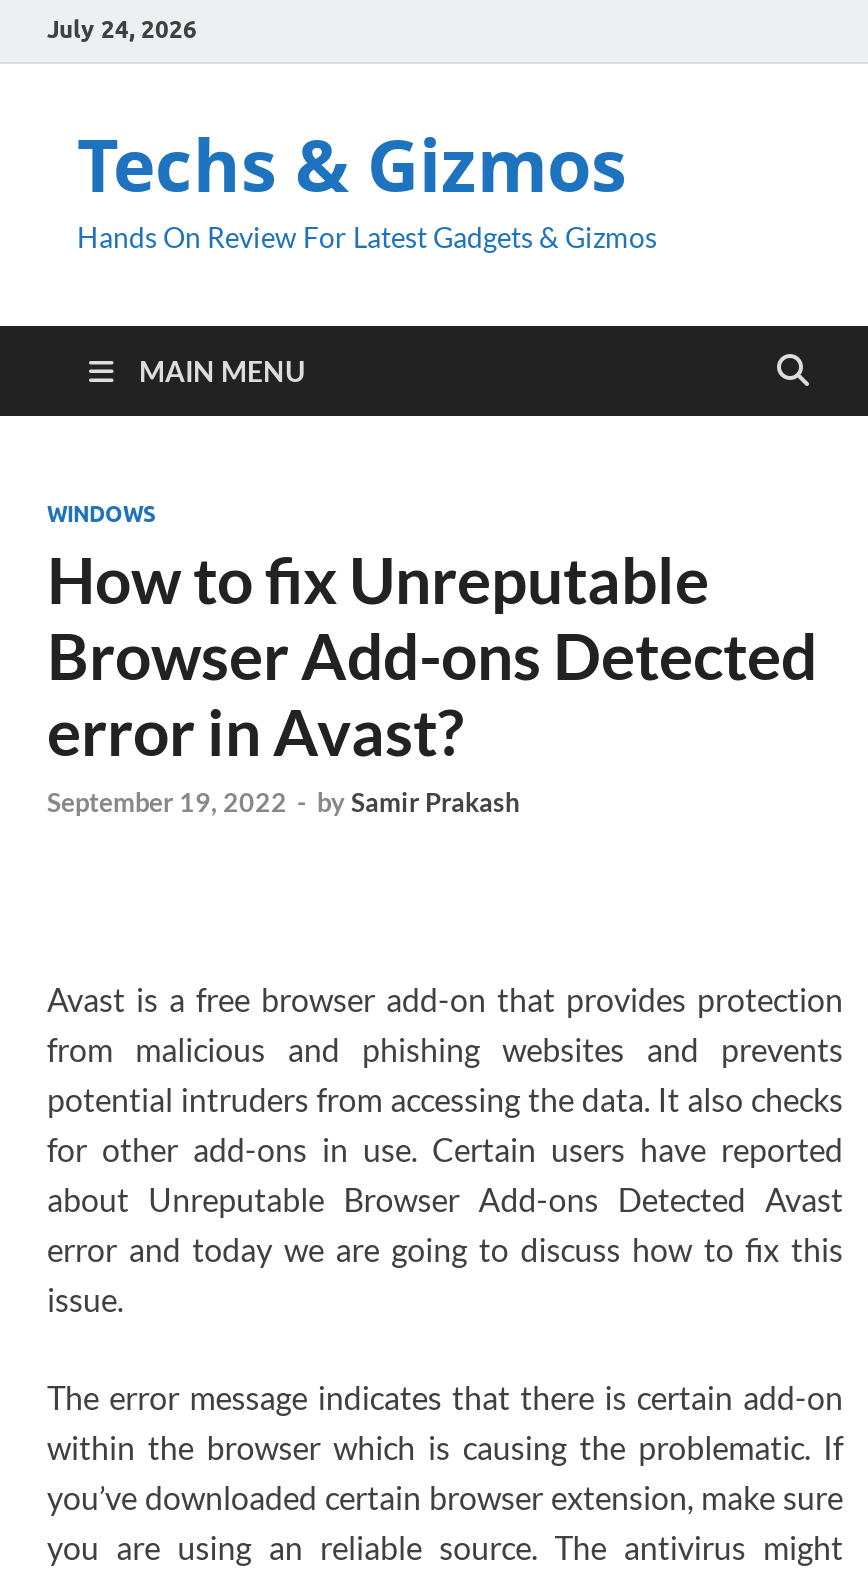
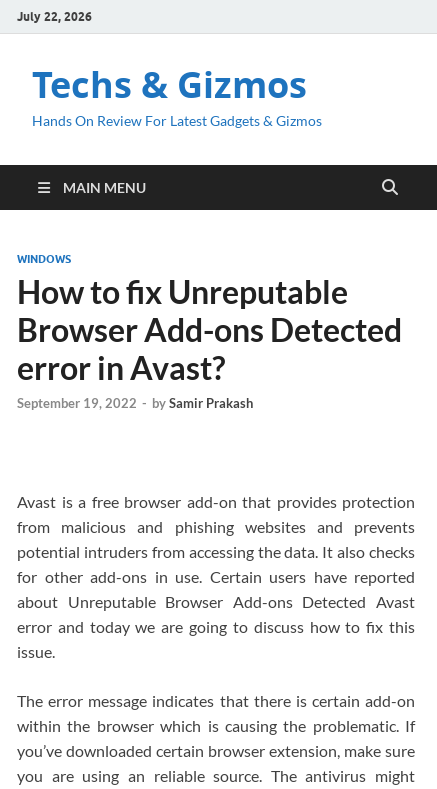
- July 24, 2026
+ July 22, 2026
